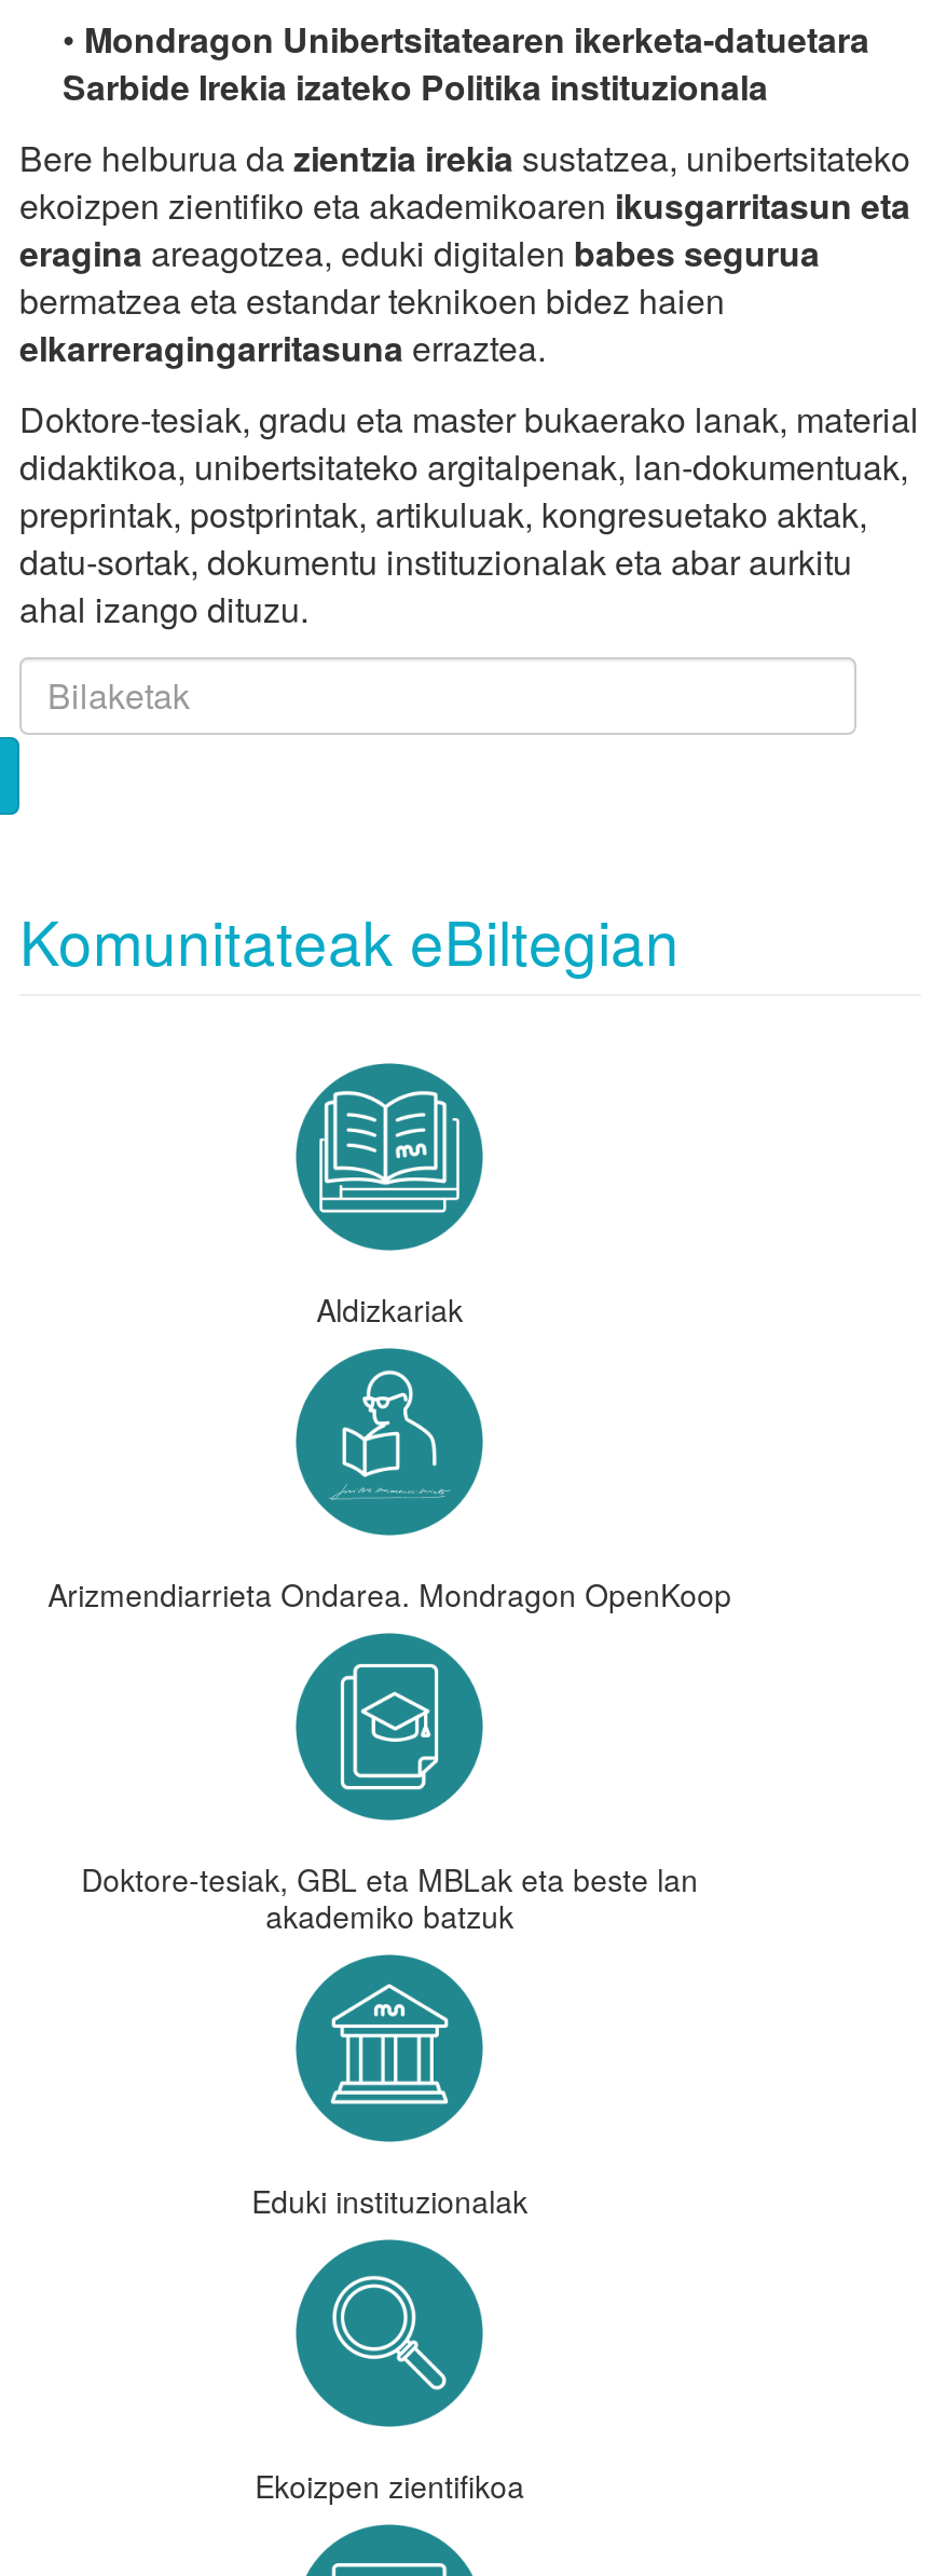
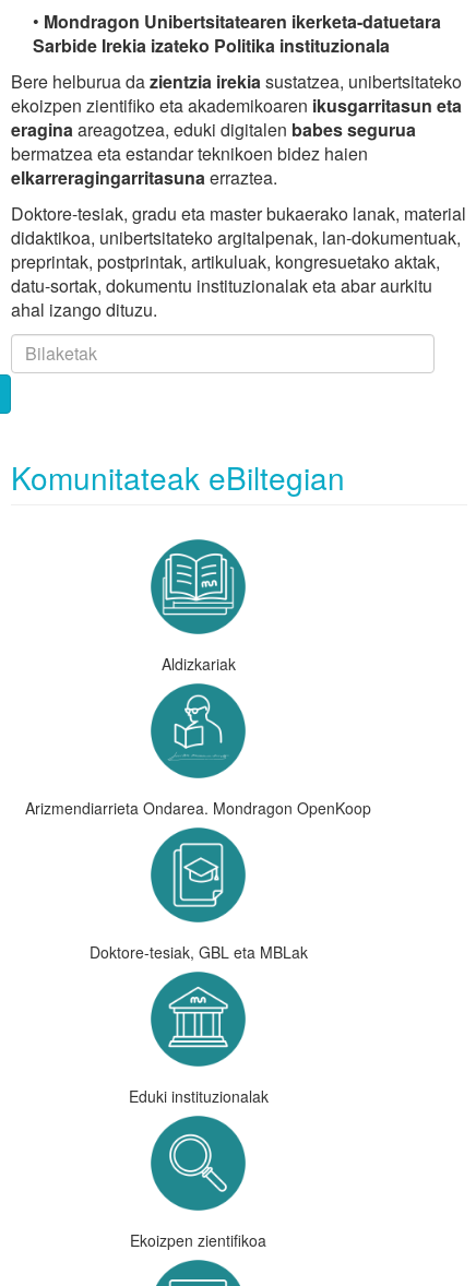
- Doktore-tesiak, GBL eta MBLak eta beste lan
- akademiko batzuk
+ Doktore-tesiak, GBL eta MBLak
